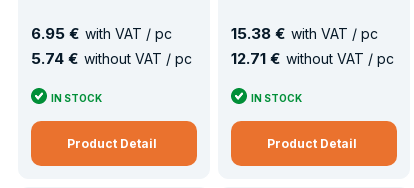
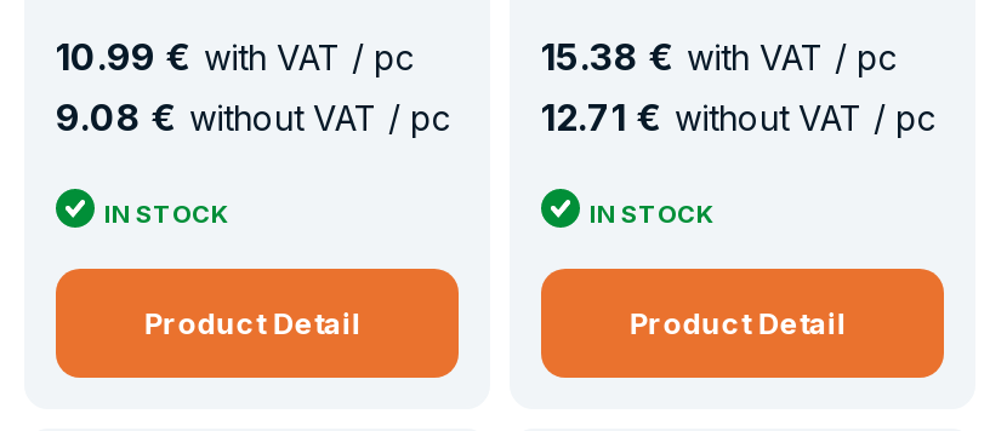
- 6.95 € with VAT / pc
- 5.74 € without VAT / pc
+ 10.99 € with VAT / pc
+ 9.08 € without VAT / pc
